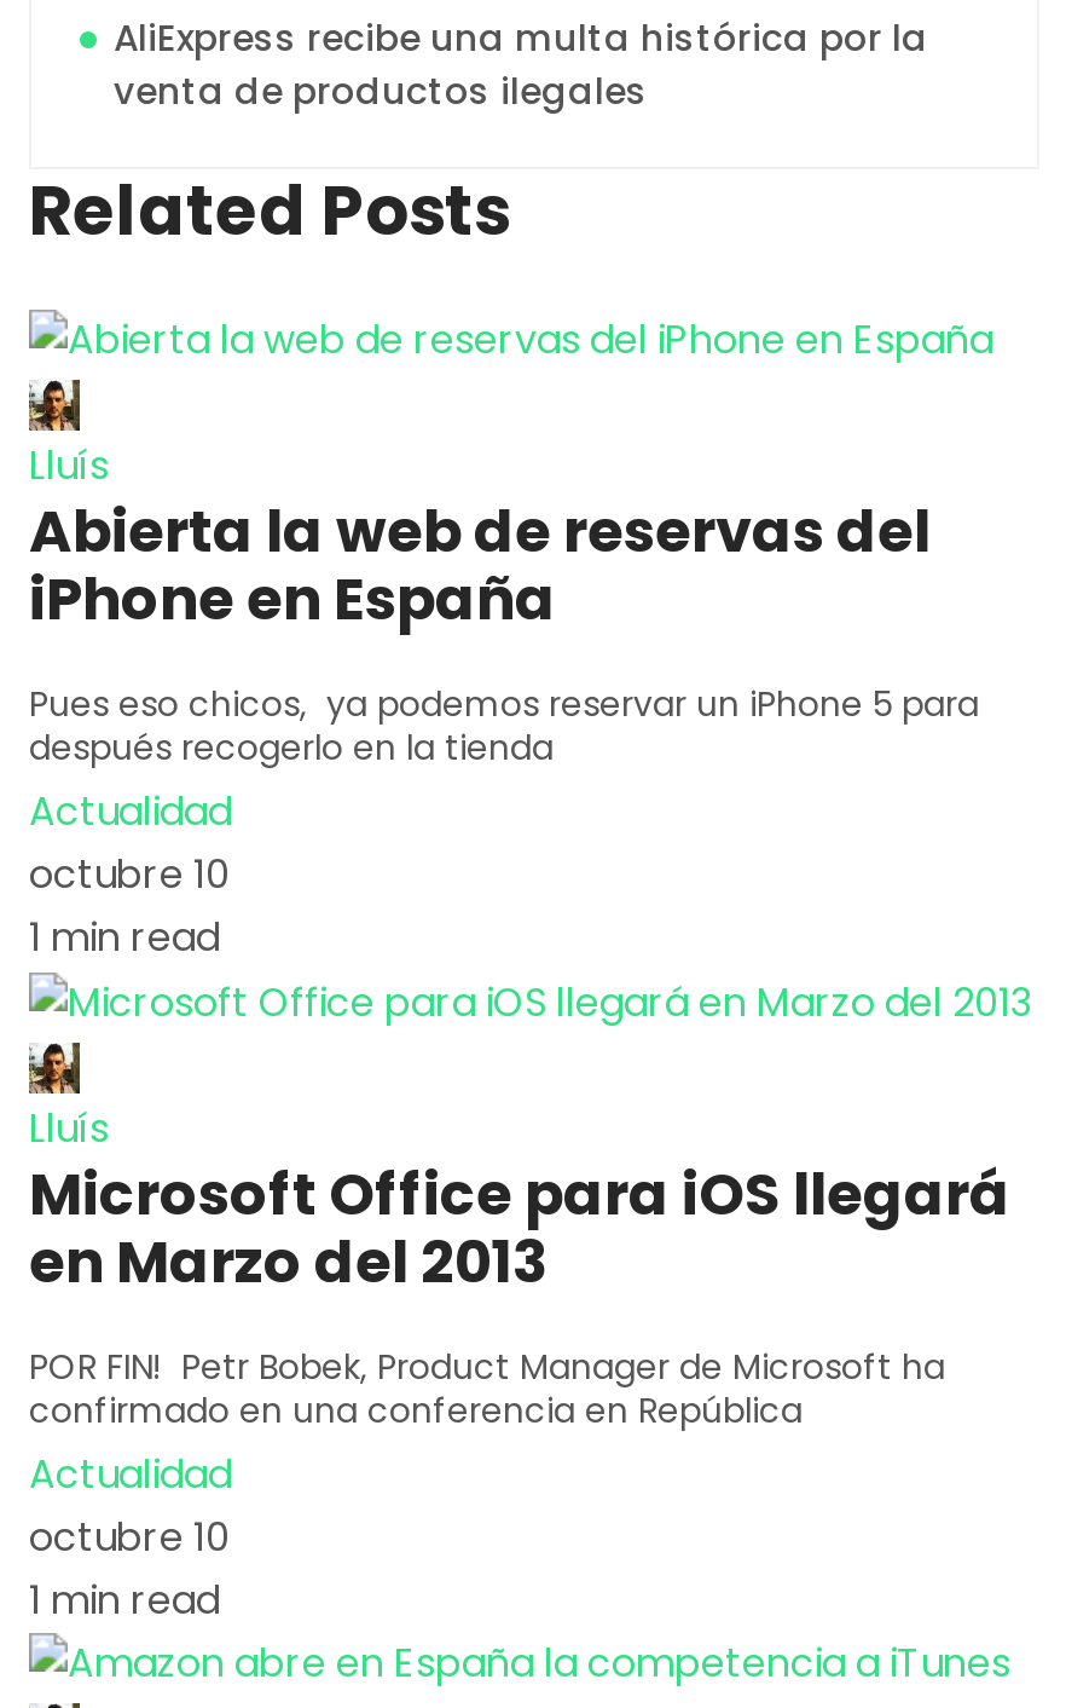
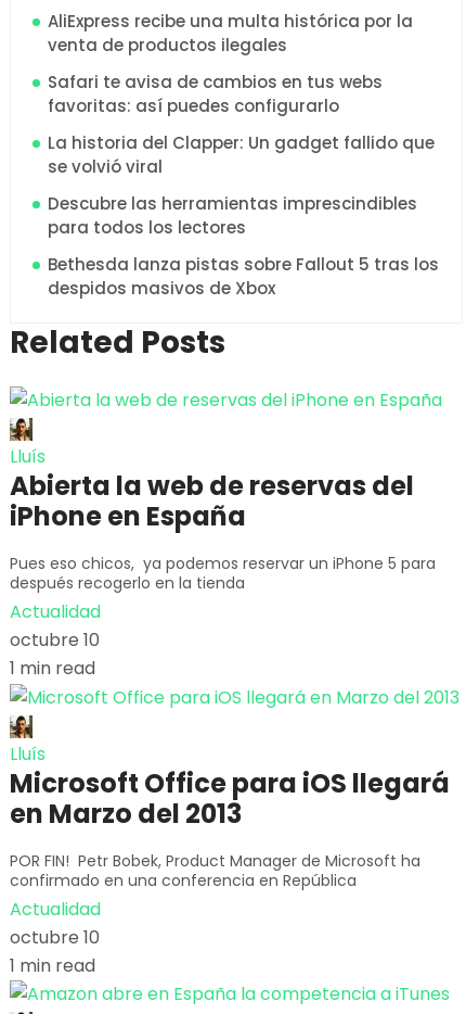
+ Safari te avisa de cambios en tus webs
+ favoritas: así puedes configurarlo
+ La historia del Clapper: Un gadget fallido que
+ se volvió viral
+ Descubre las herramientas imprescindibles
+ para todos los lectores
+ Bethesda lanza pistas sobre Fallout 5 tras los
+ despidos masivos de Xbox
